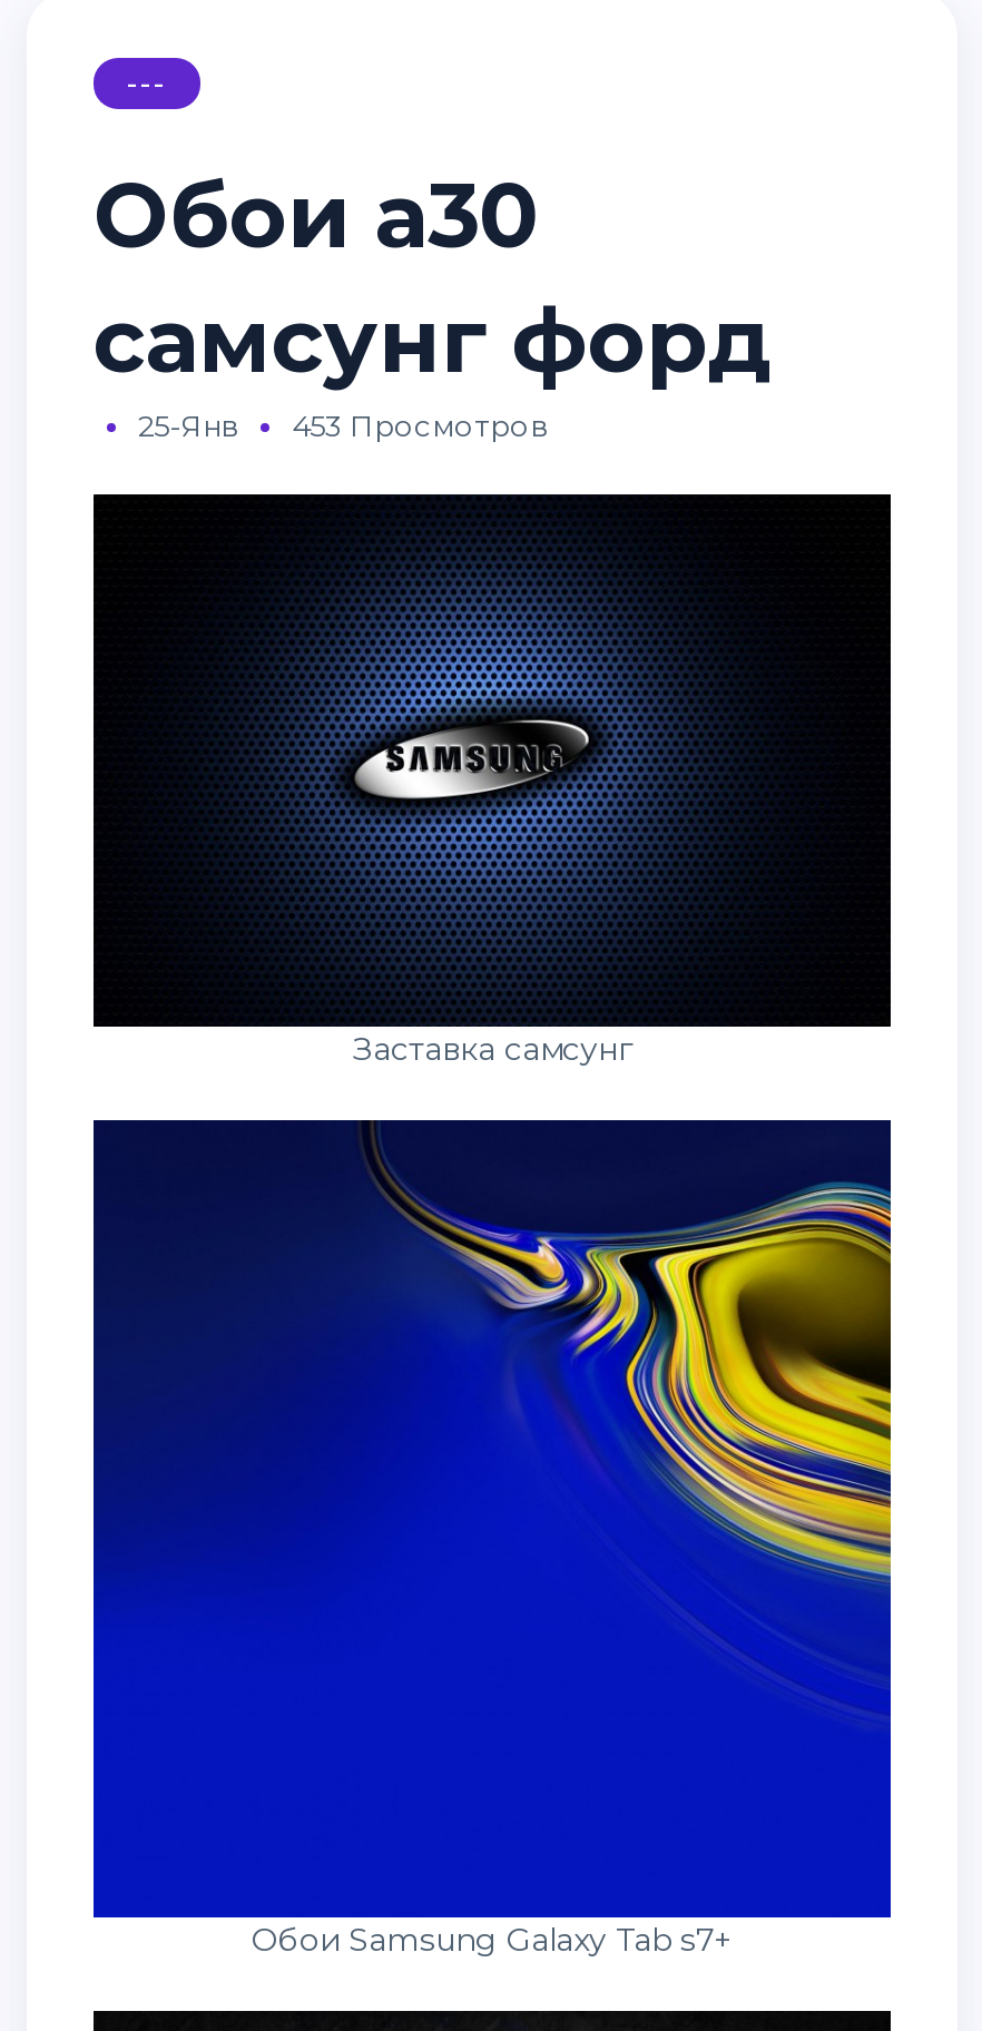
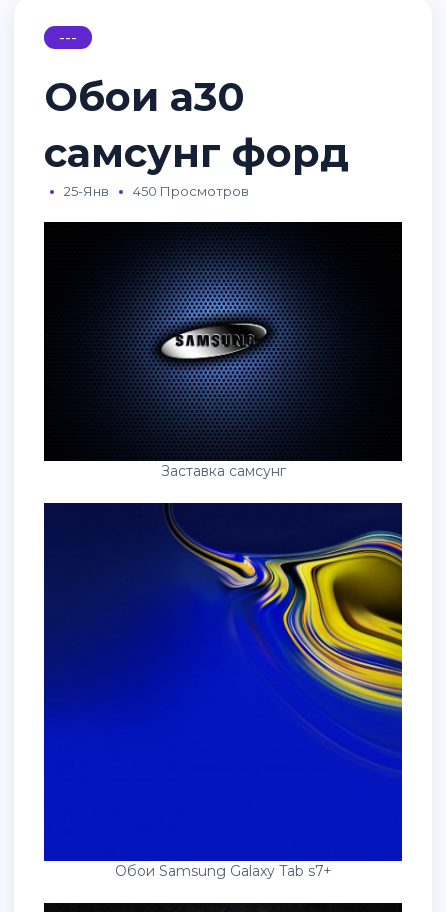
- 25-Янв 453 Просмотров
+ 25-Янв 450 Просмотров
